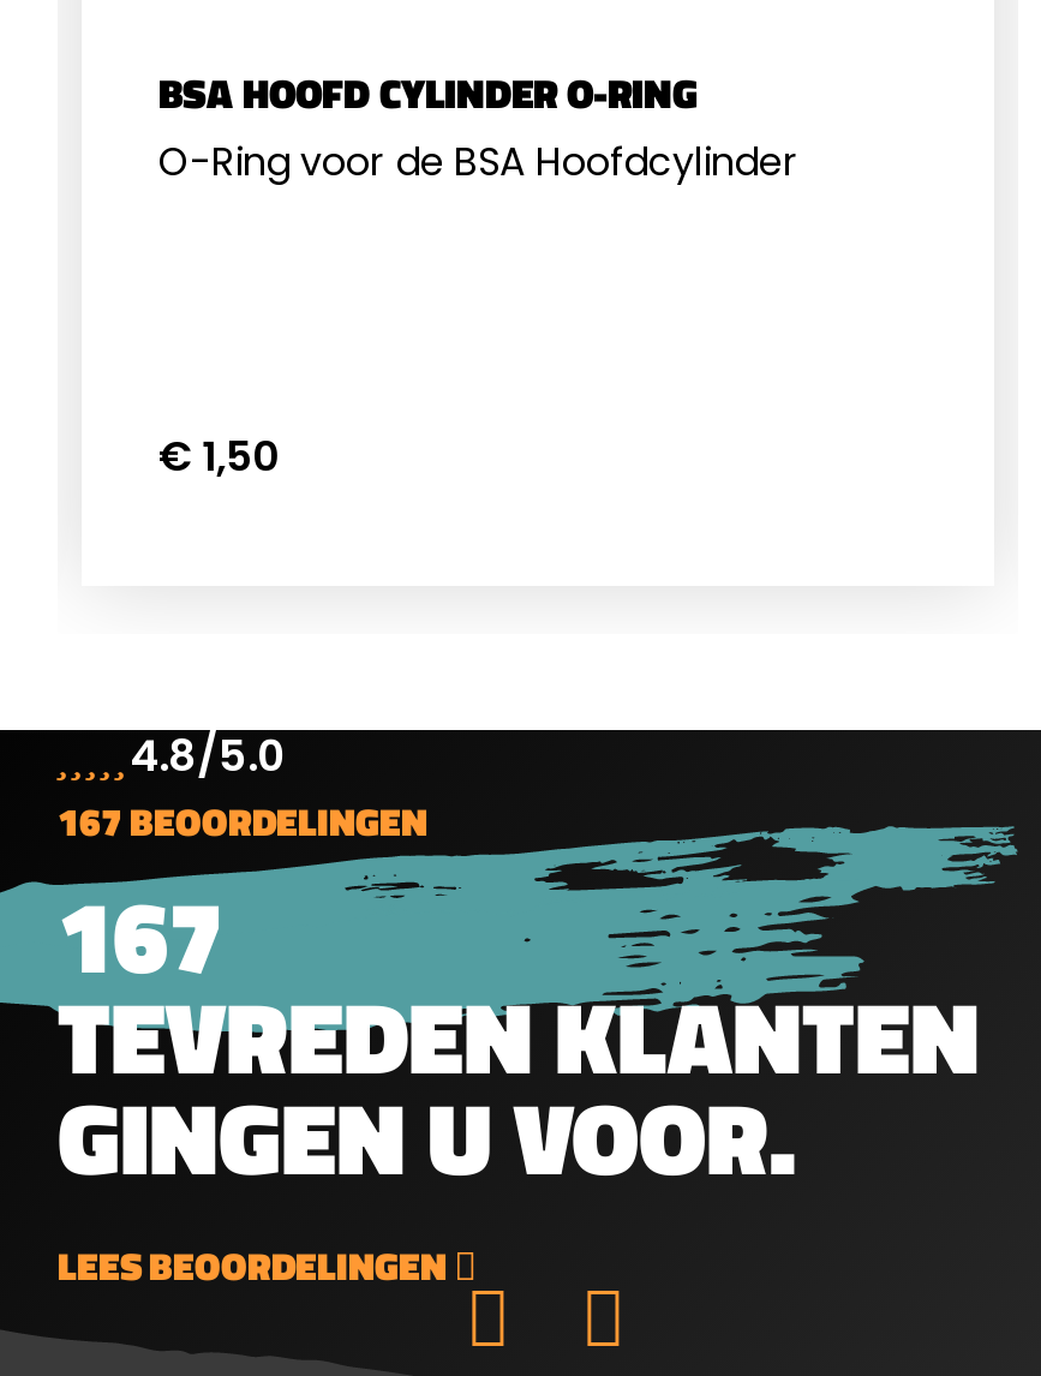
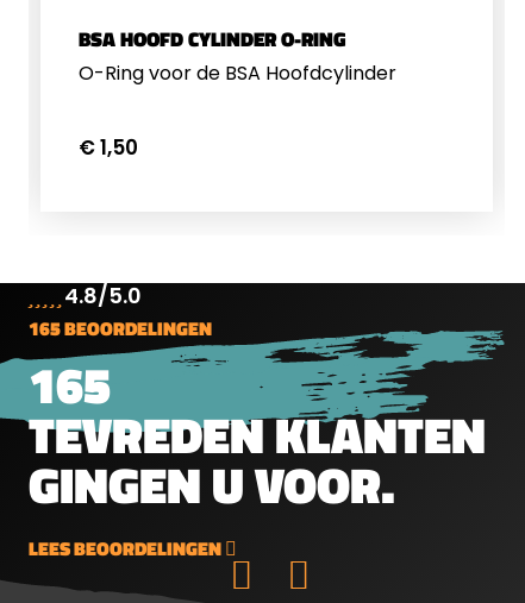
- 167 BEOORDELINGEN
+ 165 BEOORDELINGEN

- 167
+ 165
